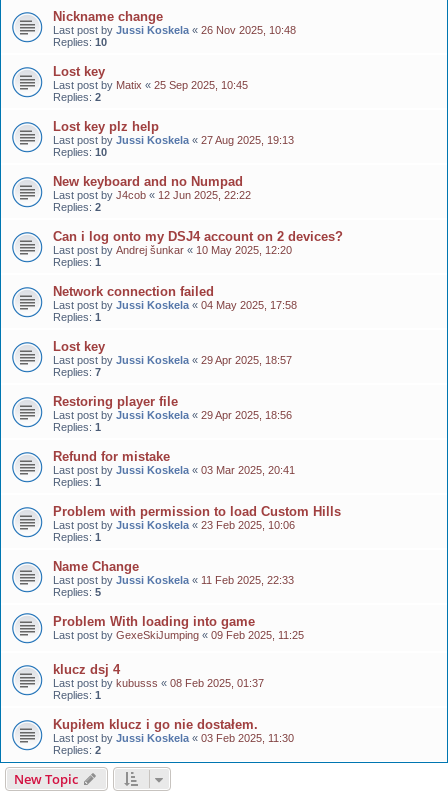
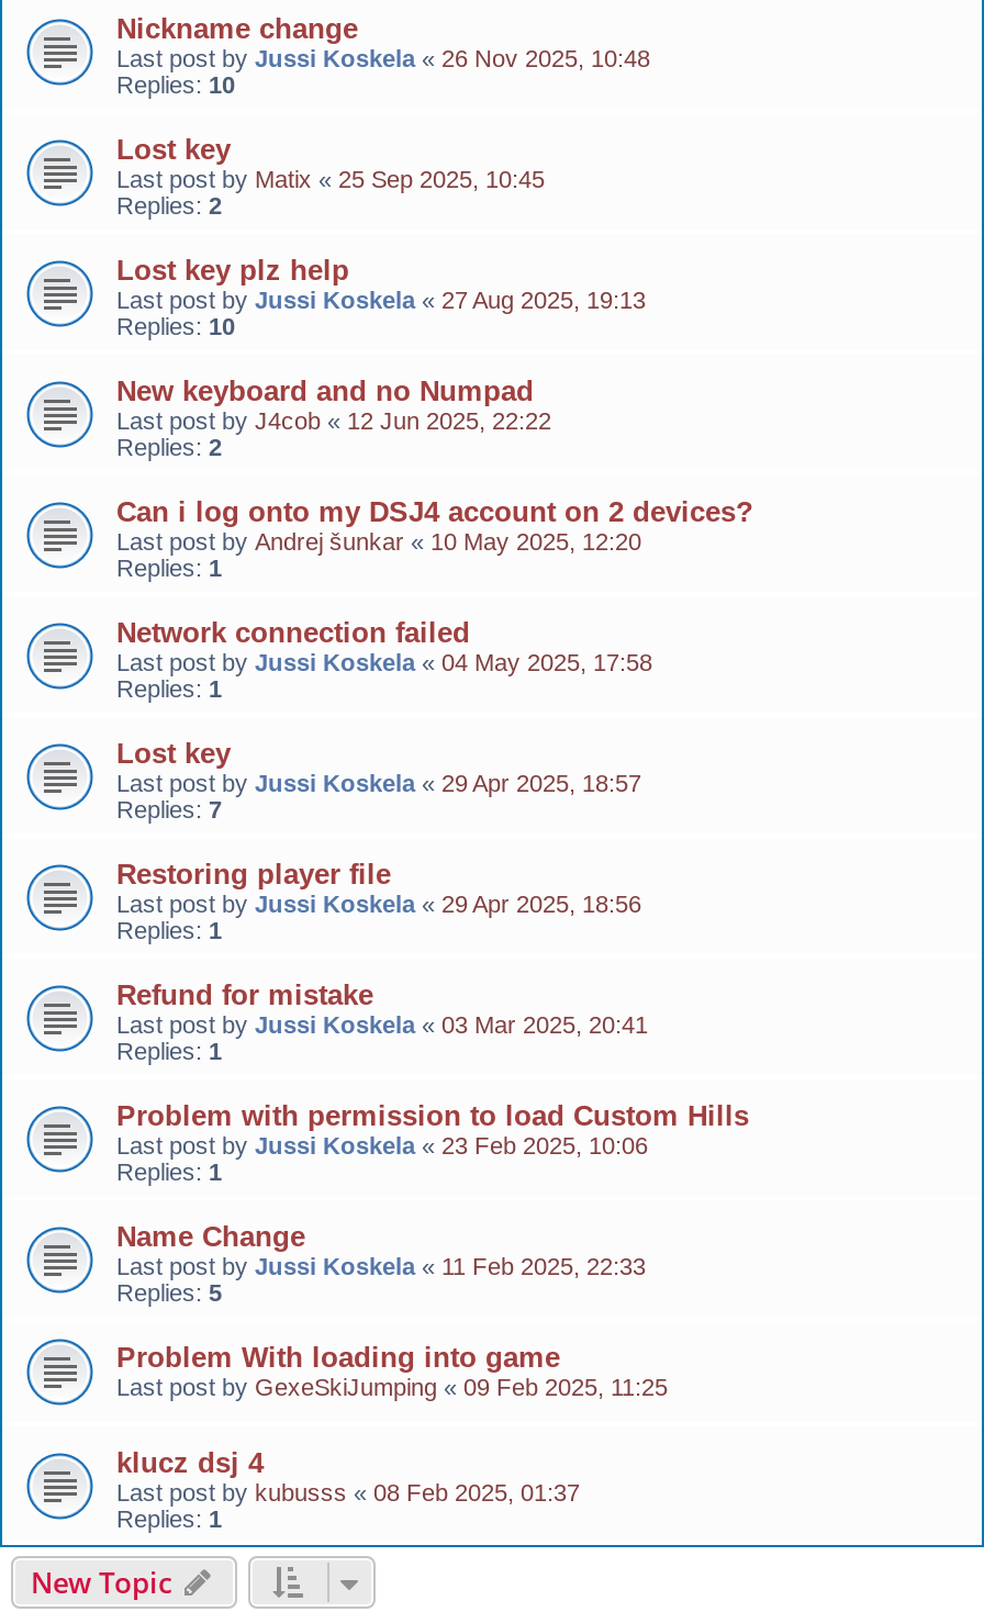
- Kupiłem klucz i go nie dostałem.
- Last post by Jussi Koskela «03 Feb 2025, 11:30
- Replies: 2
